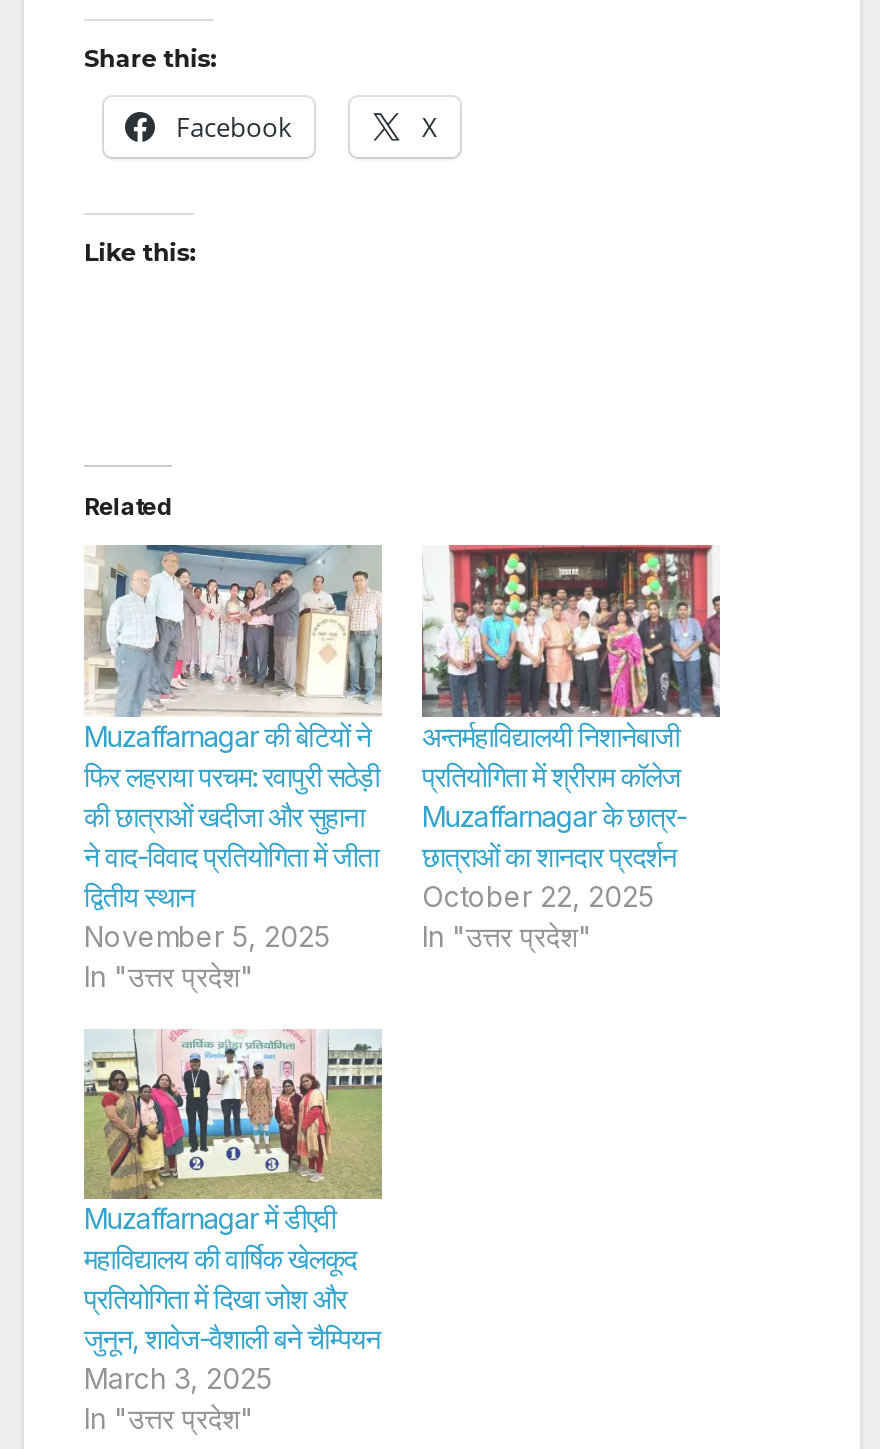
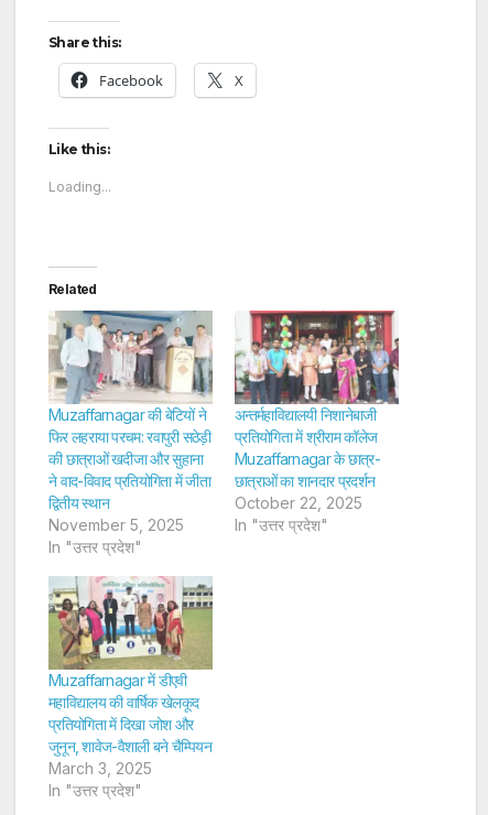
+ Loading...
